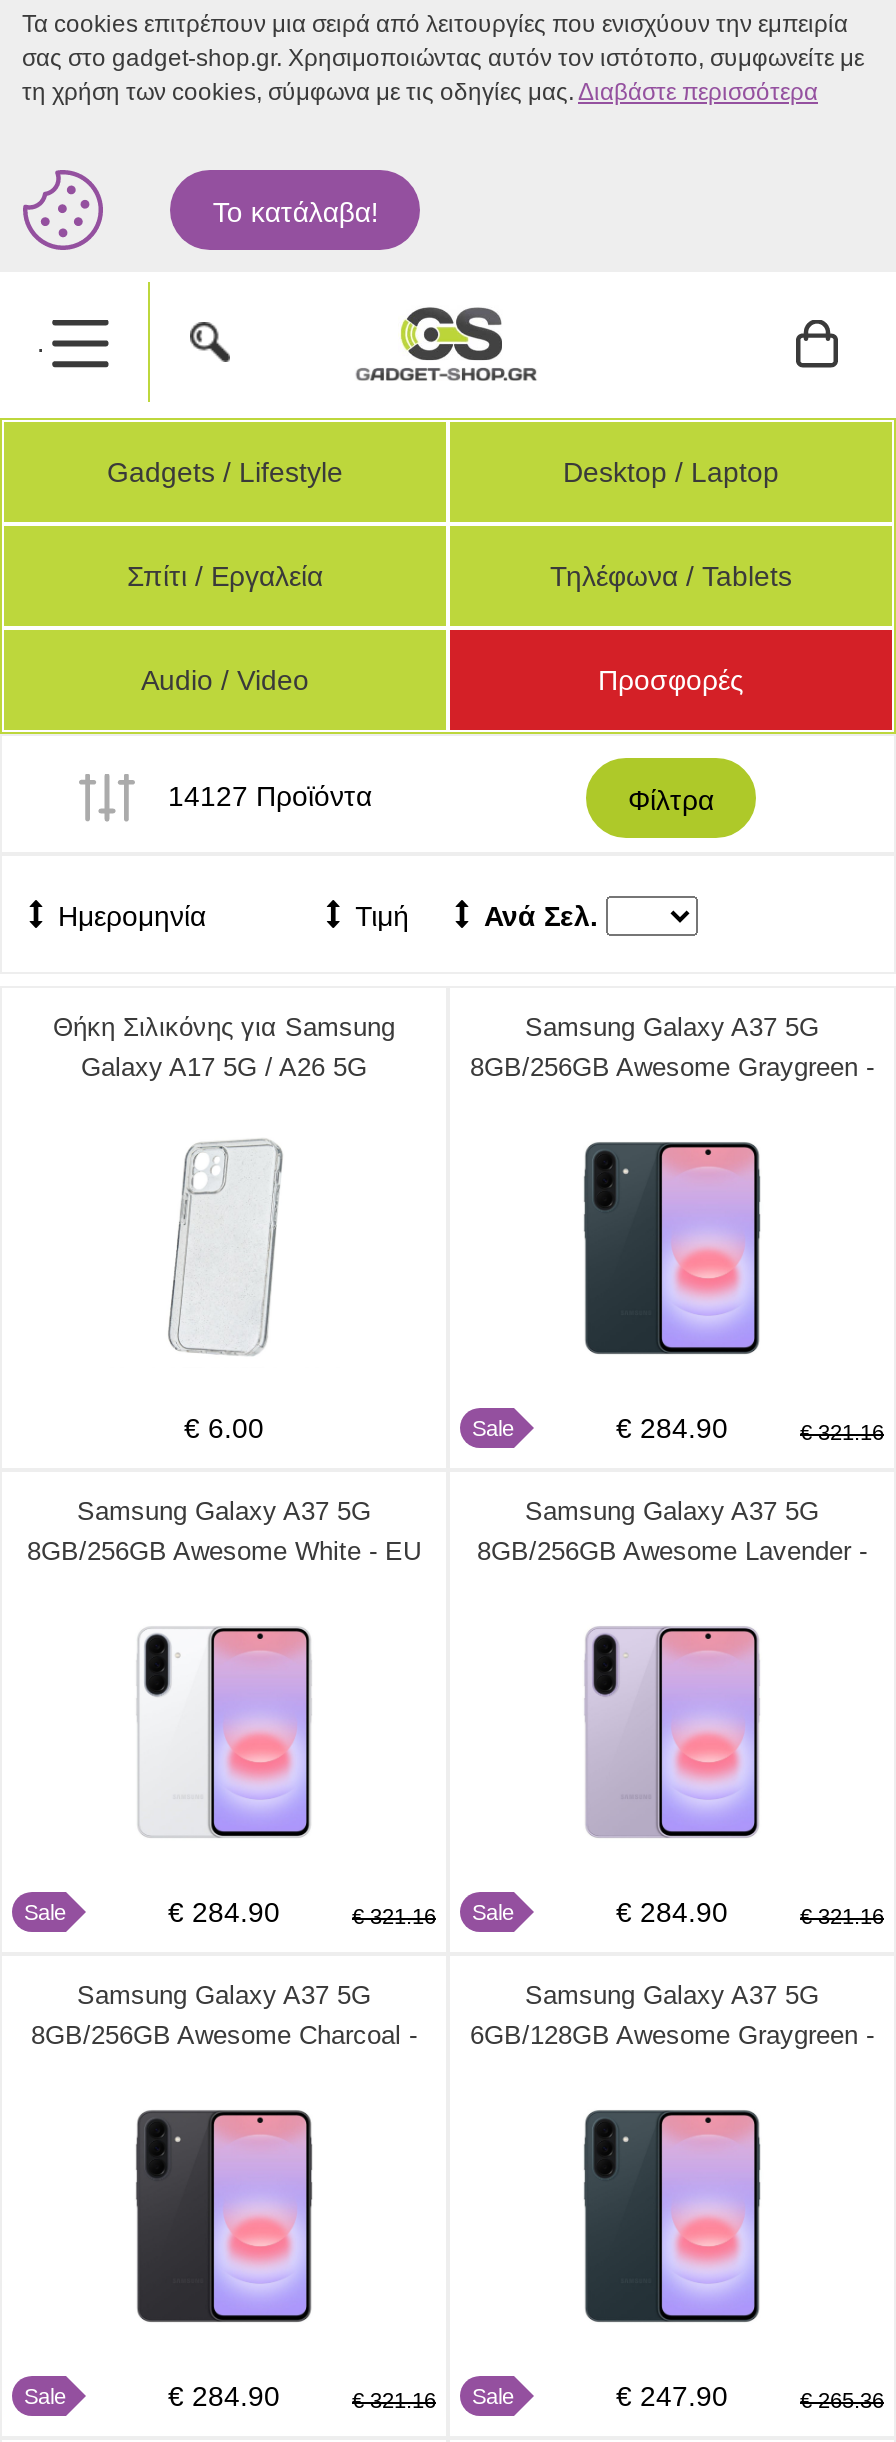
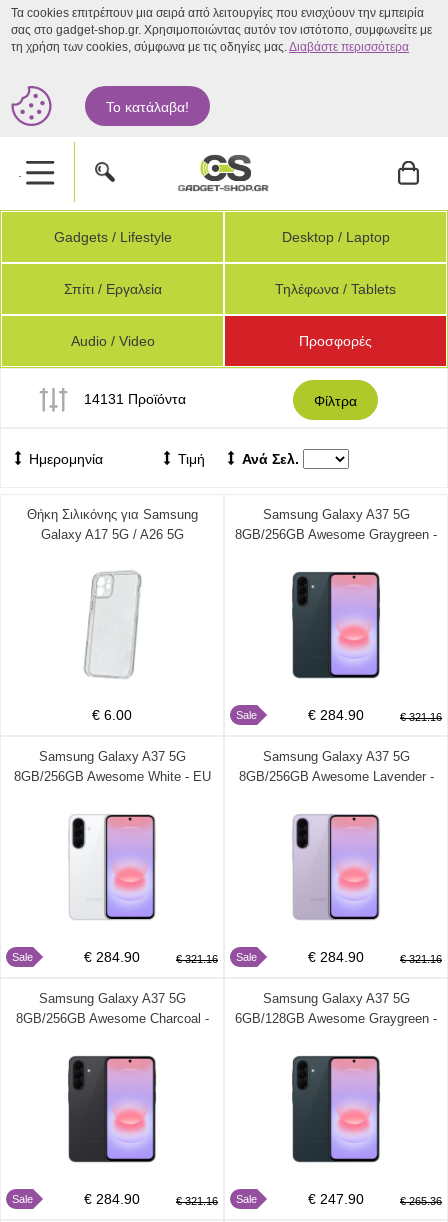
- 14127 Προϊόντα
+ 14131 Προϊόντα
